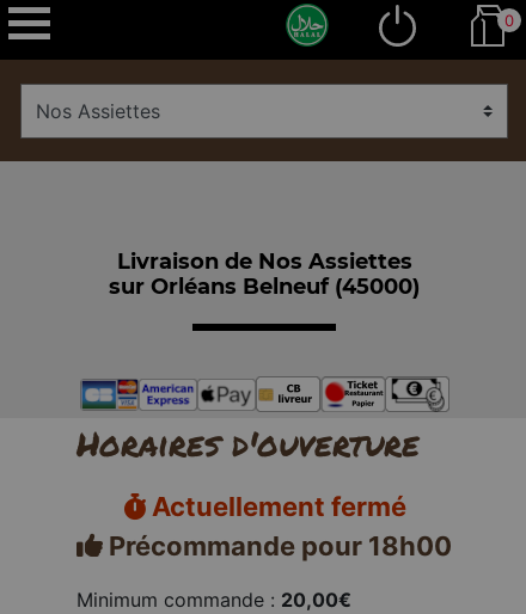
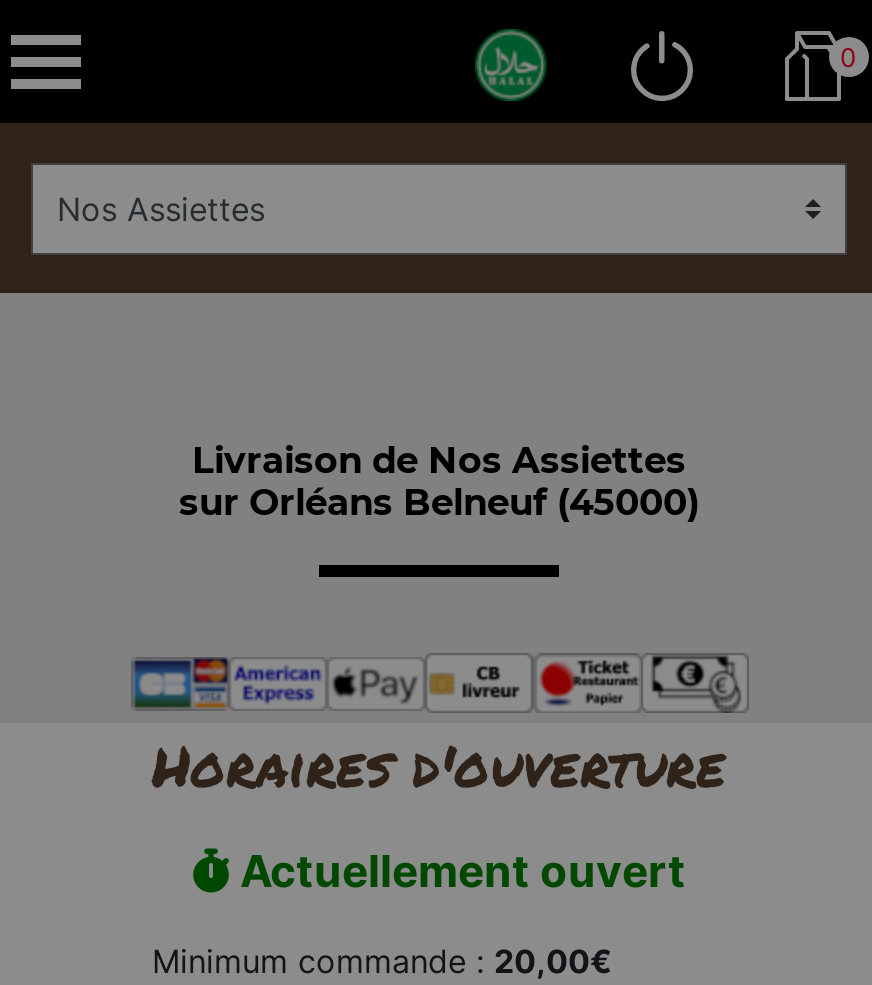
- Actuellement fermé
- Précommande pour 18h00
+ Actuellement ouvert
